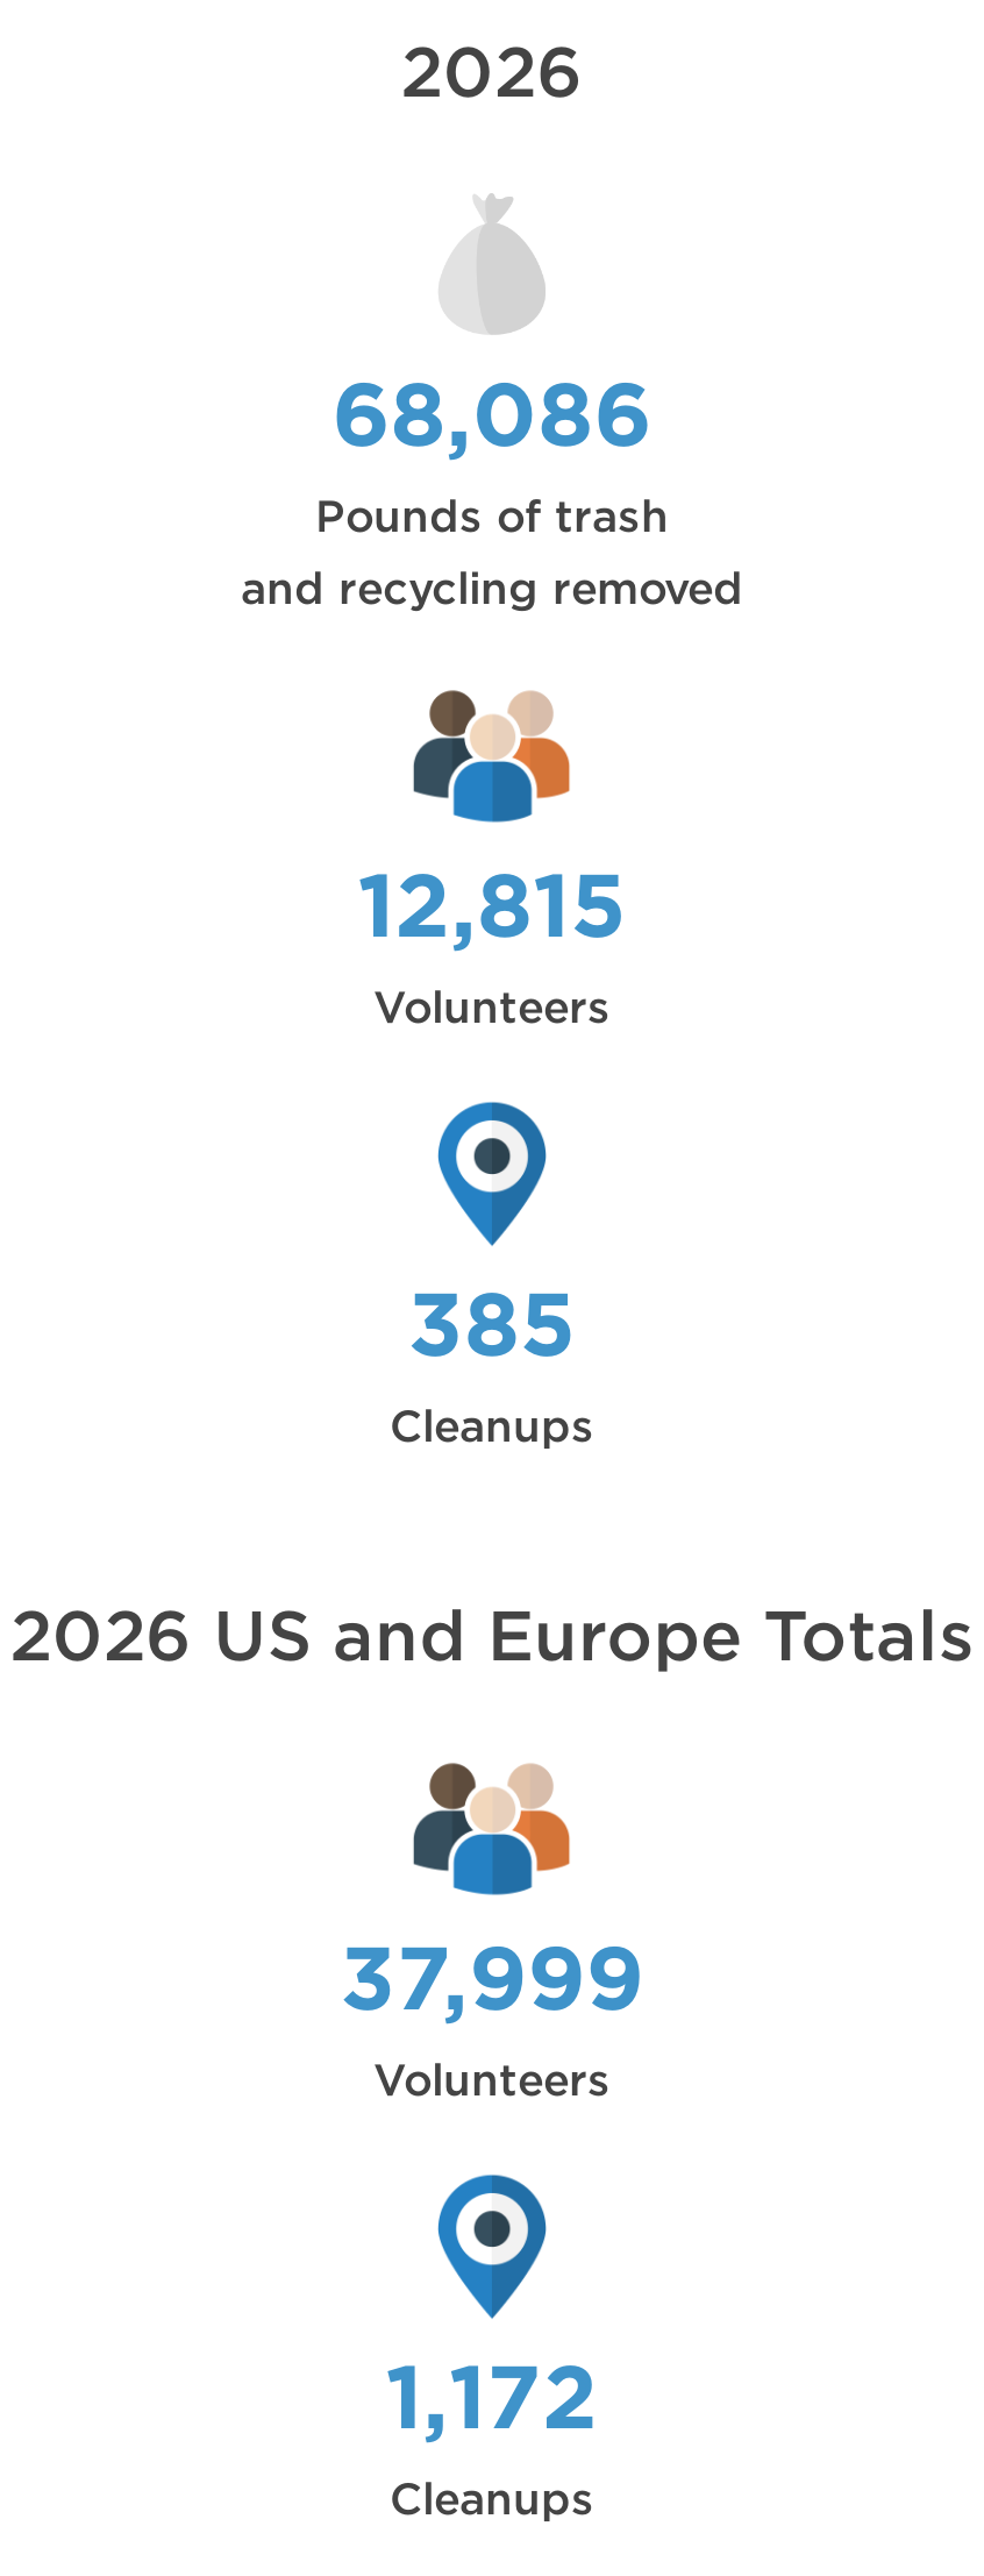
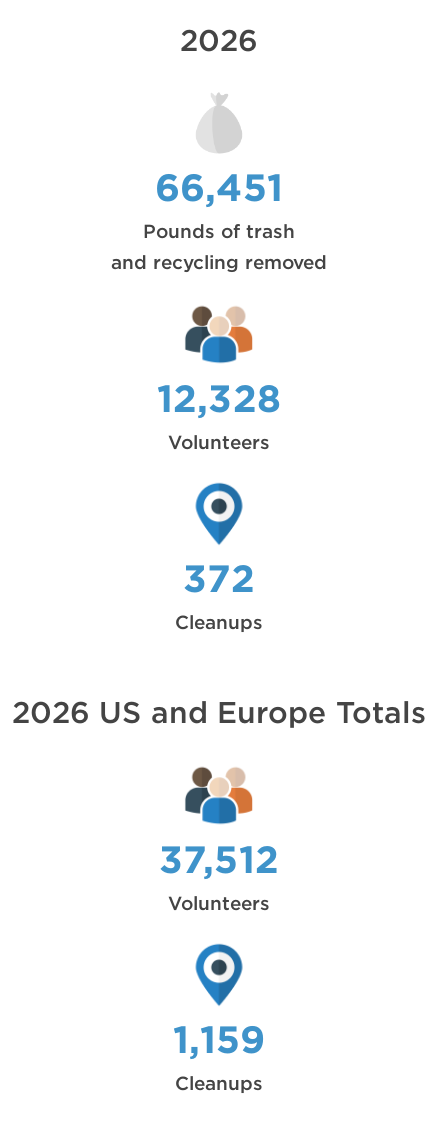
- 68,086
+ 66,451

- 12,815
+ 12,328

- 385
+ 372

- 37,999
+ 37,512

- 1,172
+ 1,159
